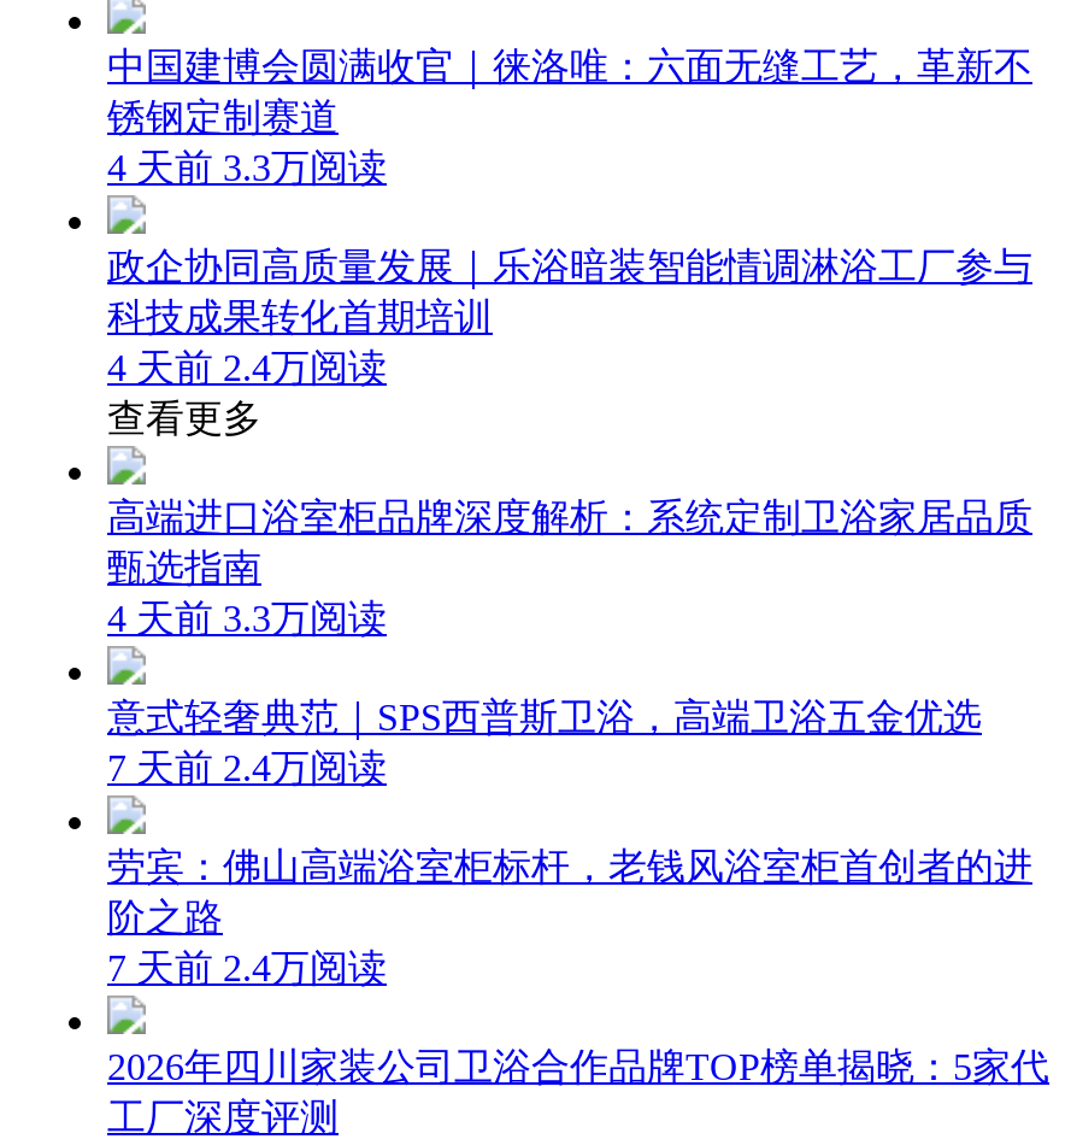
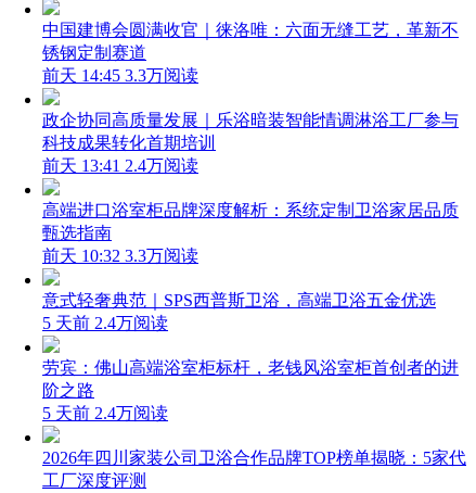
- 4 天前3.3万阅读
+ 前天 14:45 3.3万阅读

- 4 天前2.4万阅读
- 查看更多
+ 前天 13:41 2.4万阅读

- 4 天前3.3万阅读
+ 前天 10:32 3.3万阅读

- 7 天前2.4万阅读
+ 5 天前2.4万阅读

- 7 天前2.4万阅读
+ 5 天前2.4万阅读
